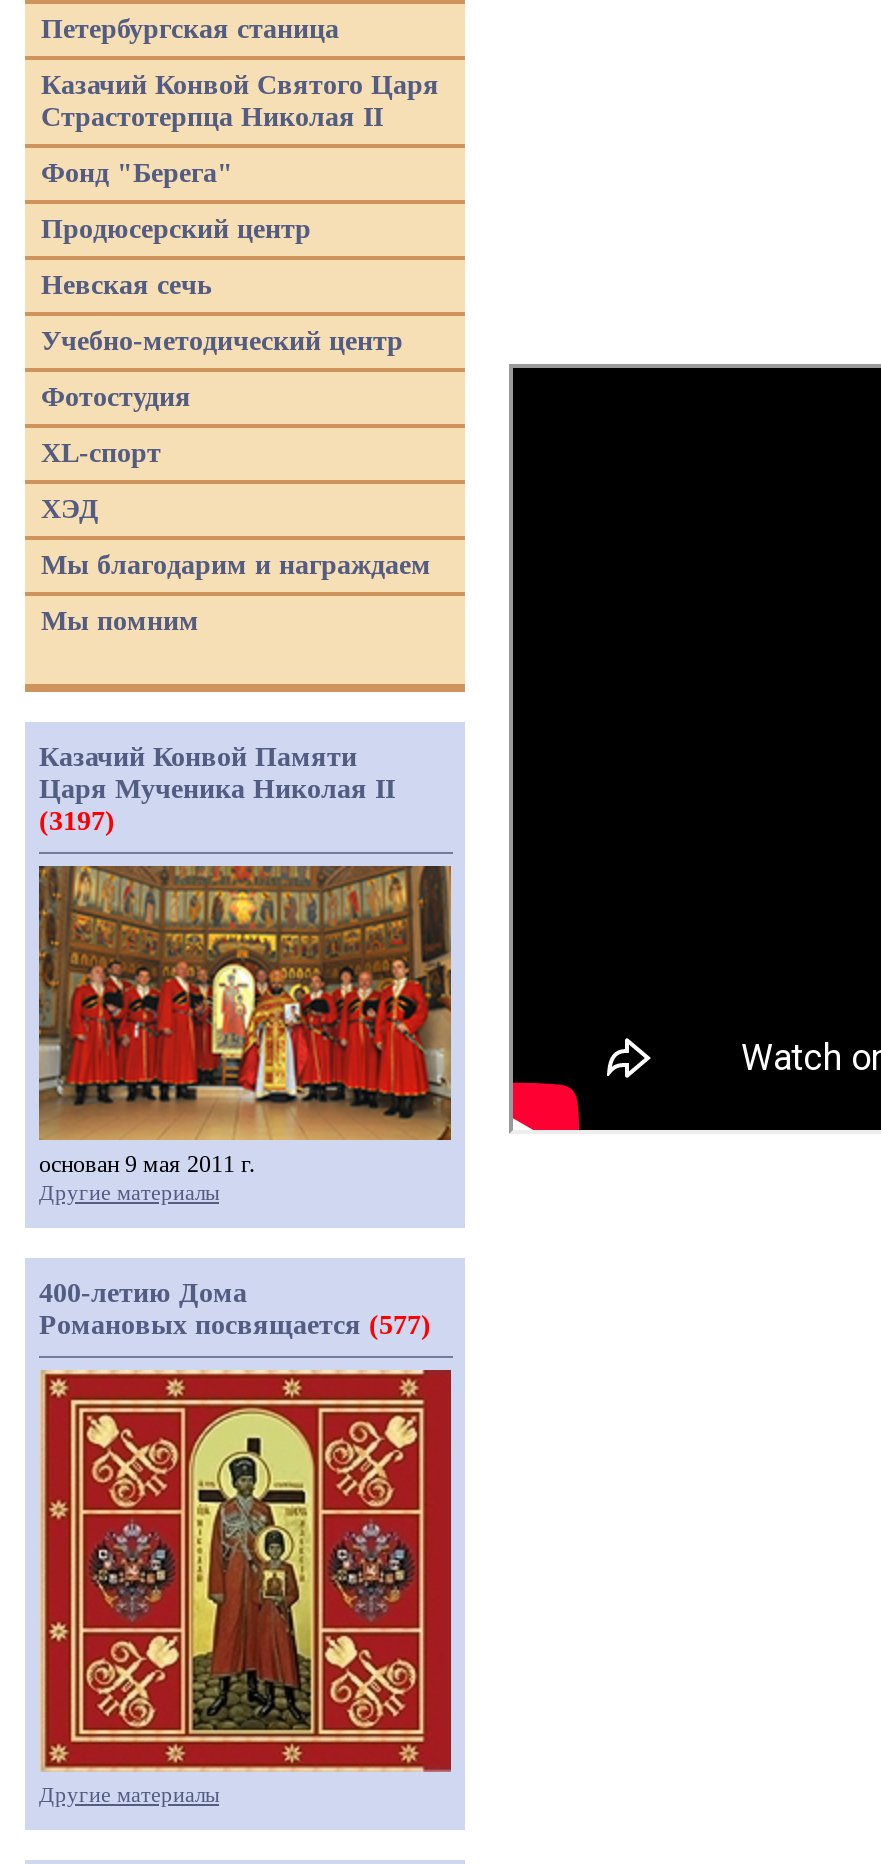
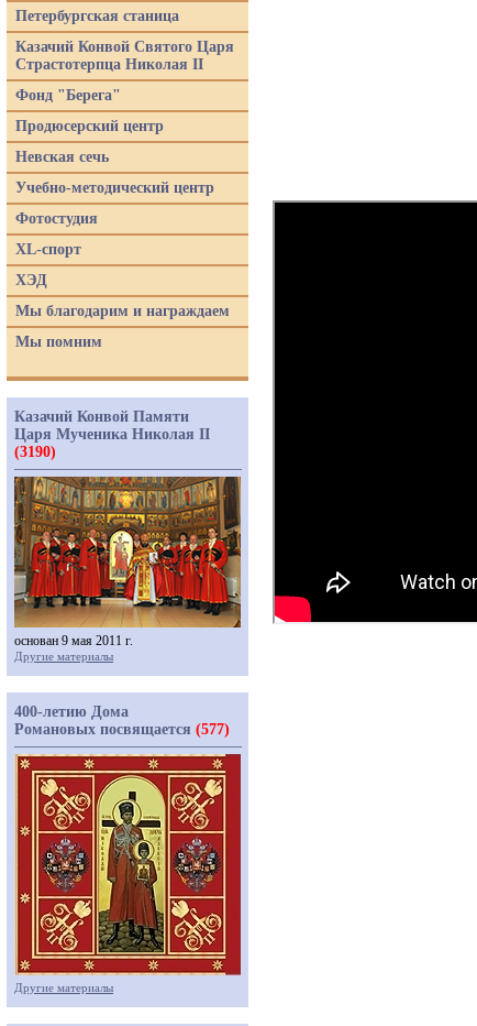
- (3197)
+ (3190)
